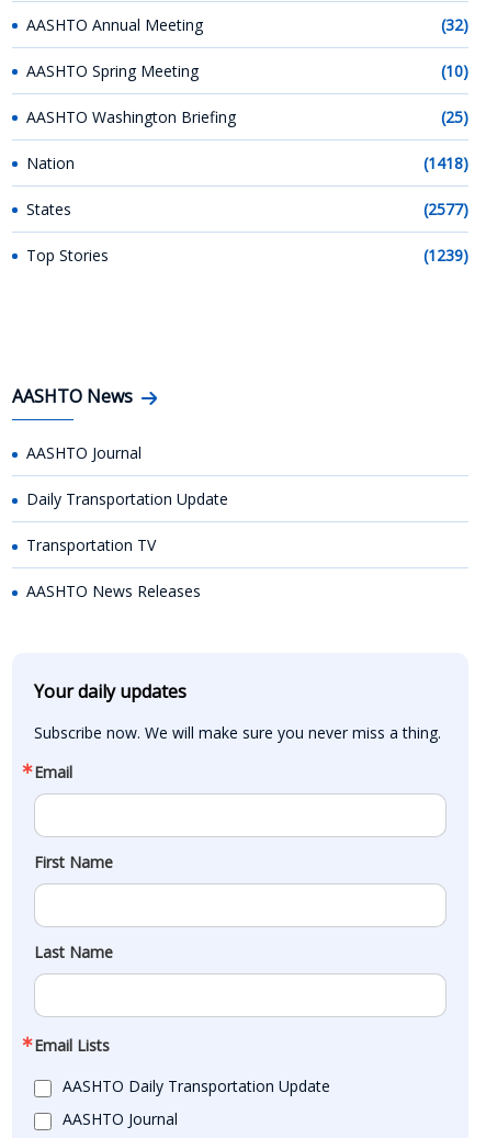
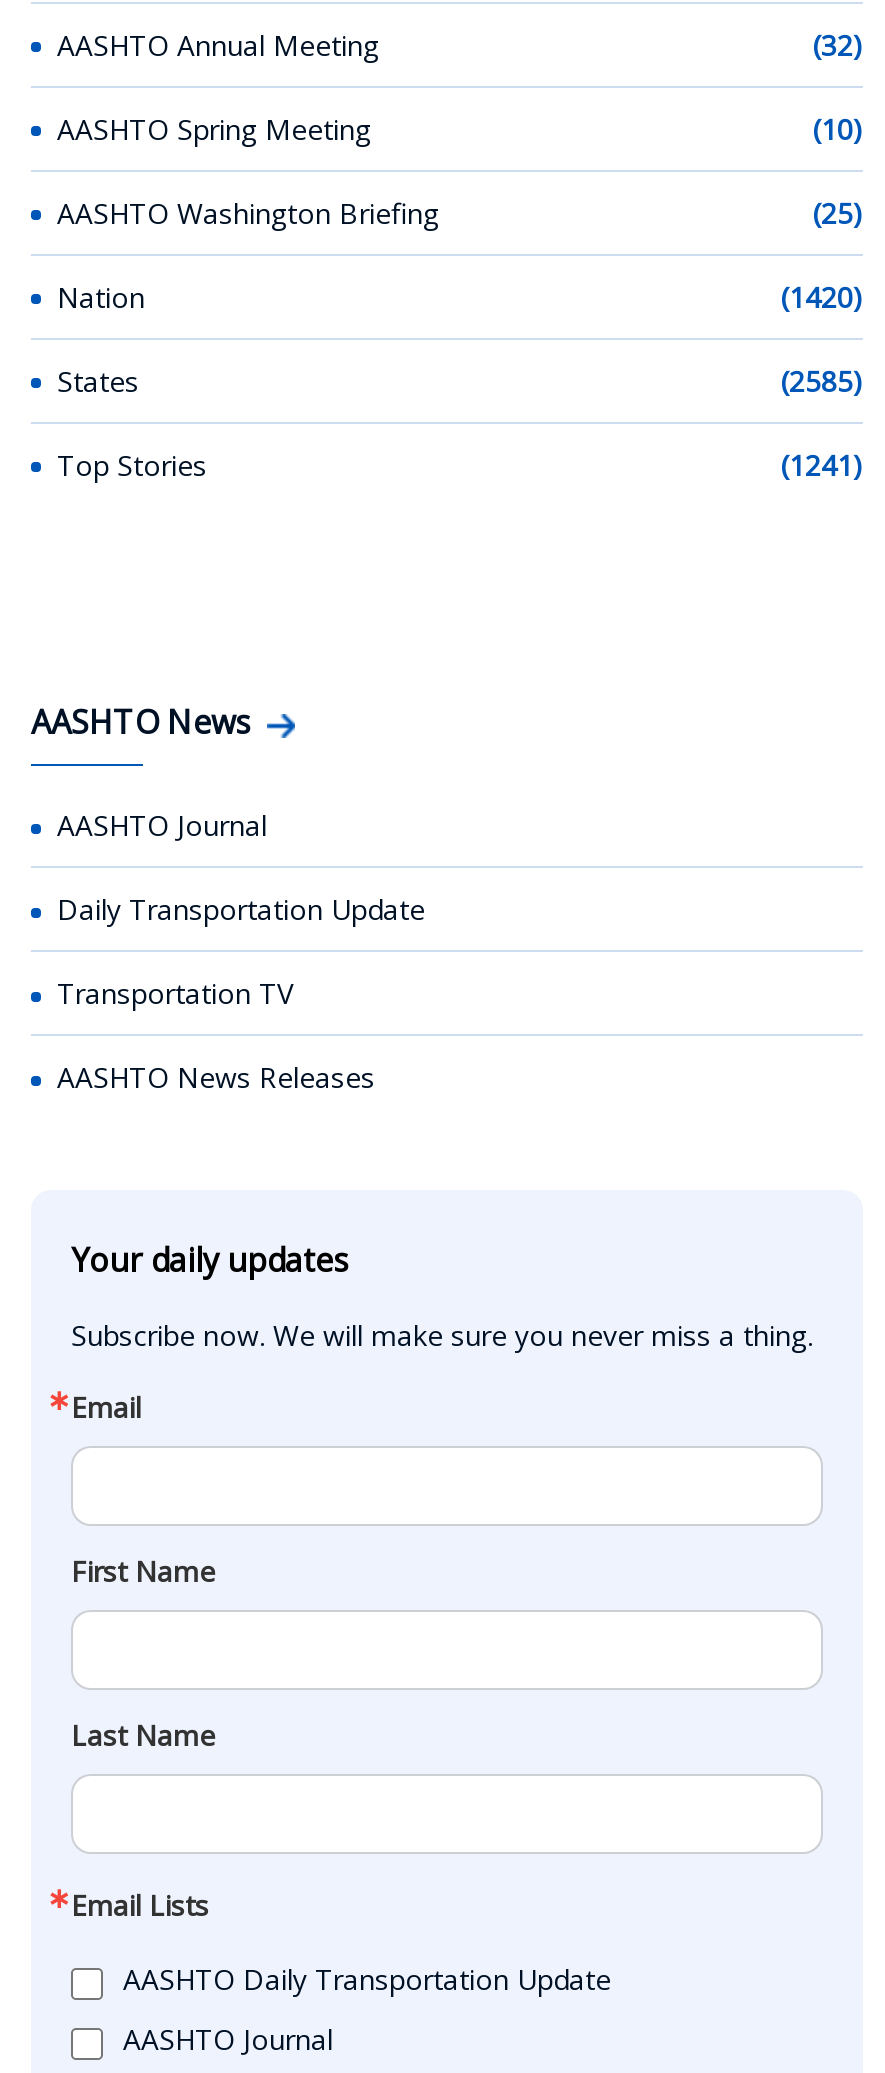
- (1418)
+ (1420)

- (2577)
+ (2585)

- (1239)
+ (1241)
